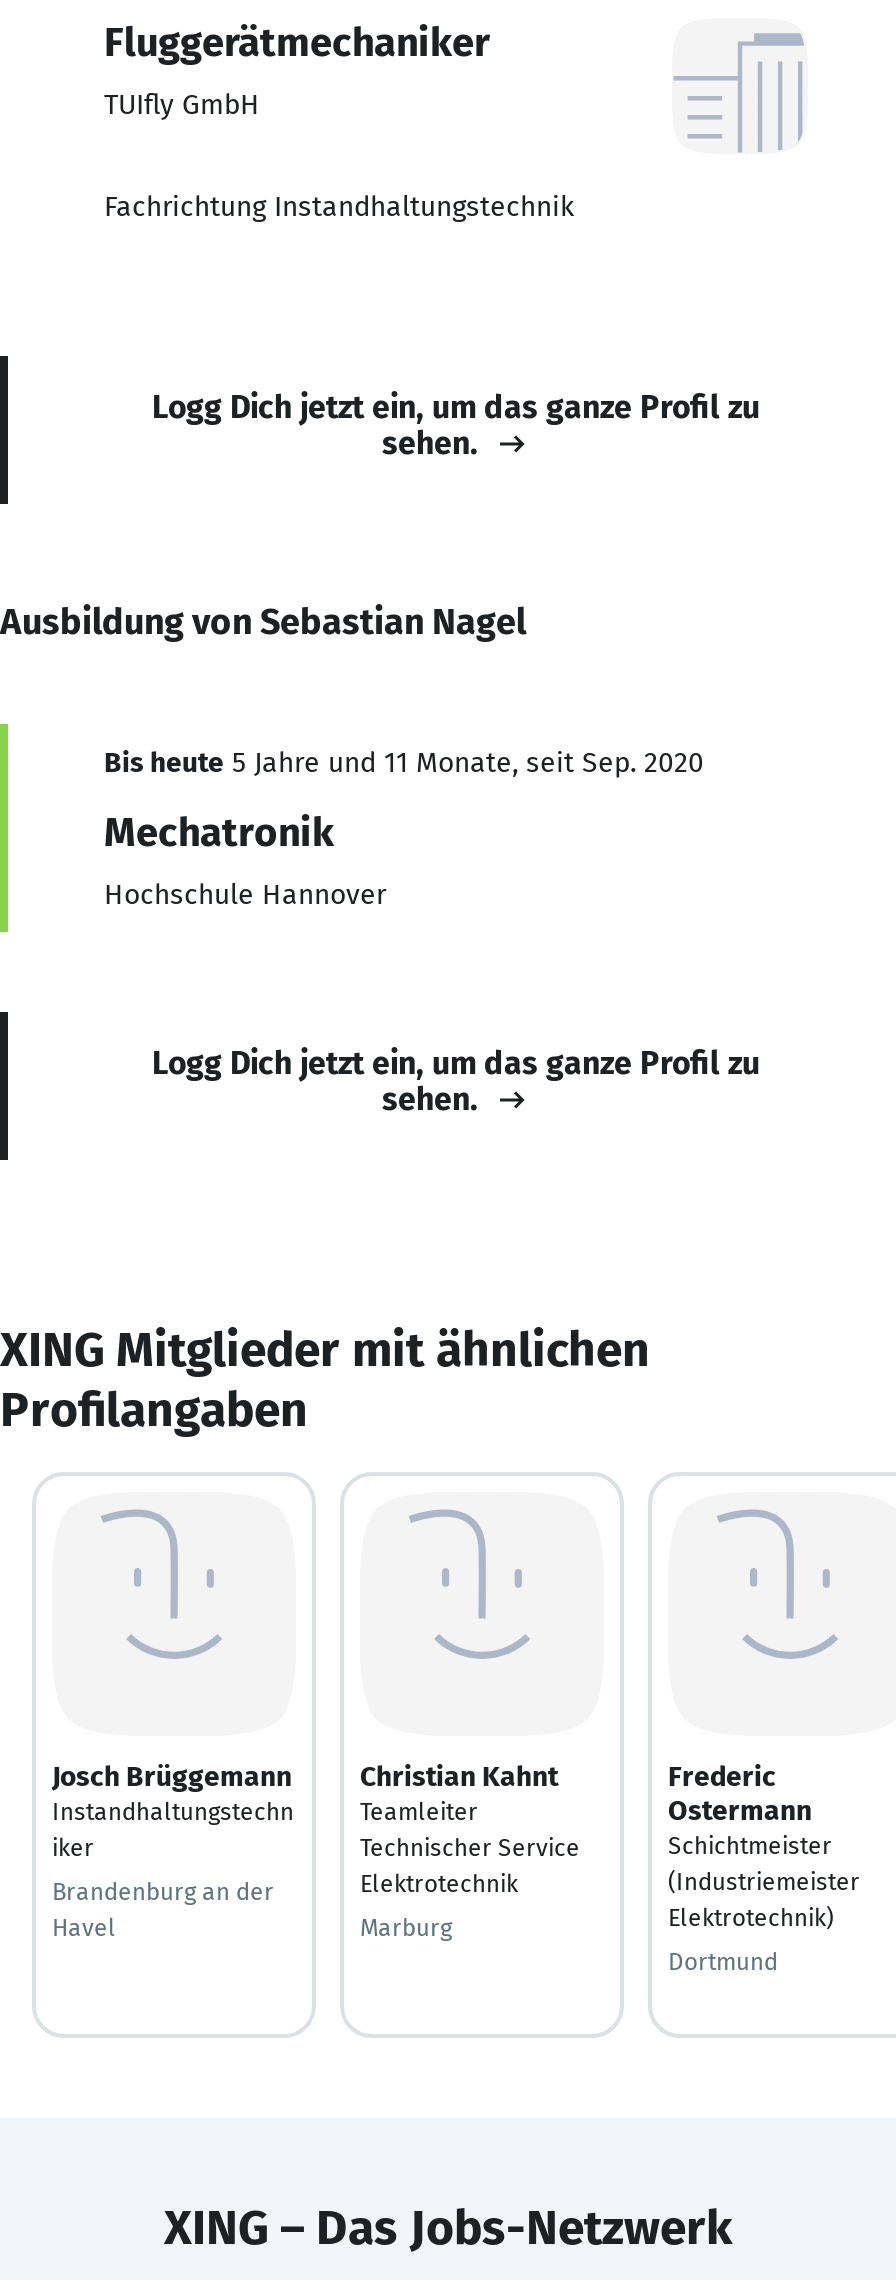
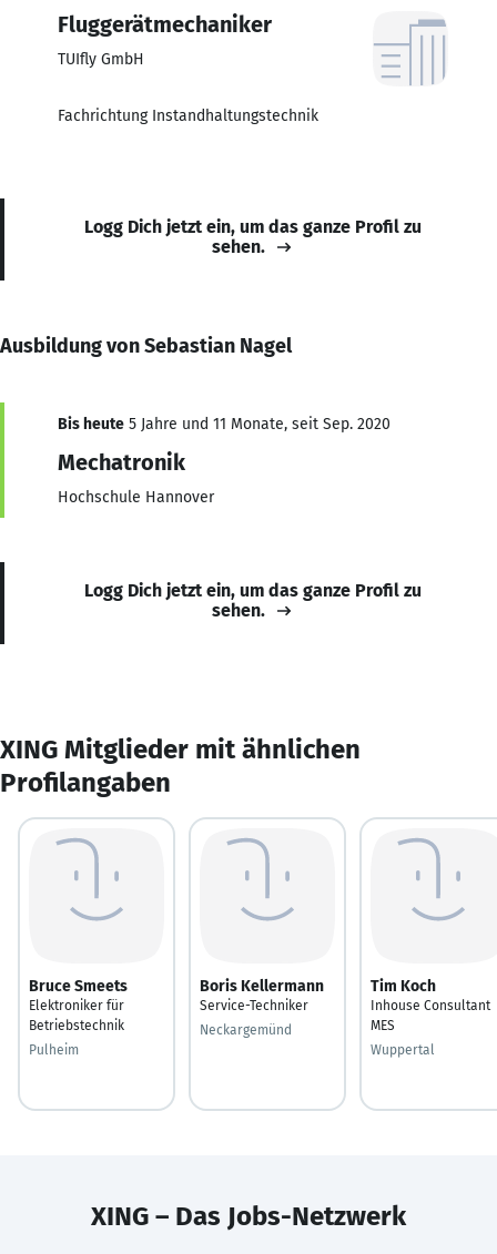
- Josch Brüggemann
- Instandhaltungstechn
- iker
+ Bruce Smeets
+ Elektroniker für
+ Betriebstechnik

- Christian Kahnt
- Teamleiter
- Technischer Service
- Elektrotechnik
+ Boris Kellermann
+ Service-Techniker

- Frederic
- Ostermann
- Schichtmeister
- (Industriemeister
- Elektrotechnik)
+ Tim Koch
+ Inhouse Consultant
+ MES

- Brandenburg an der
- Havel
+ Pulheim

- Marburg
+ Neckargemünd

- Dortmund
+ Wuppertal
